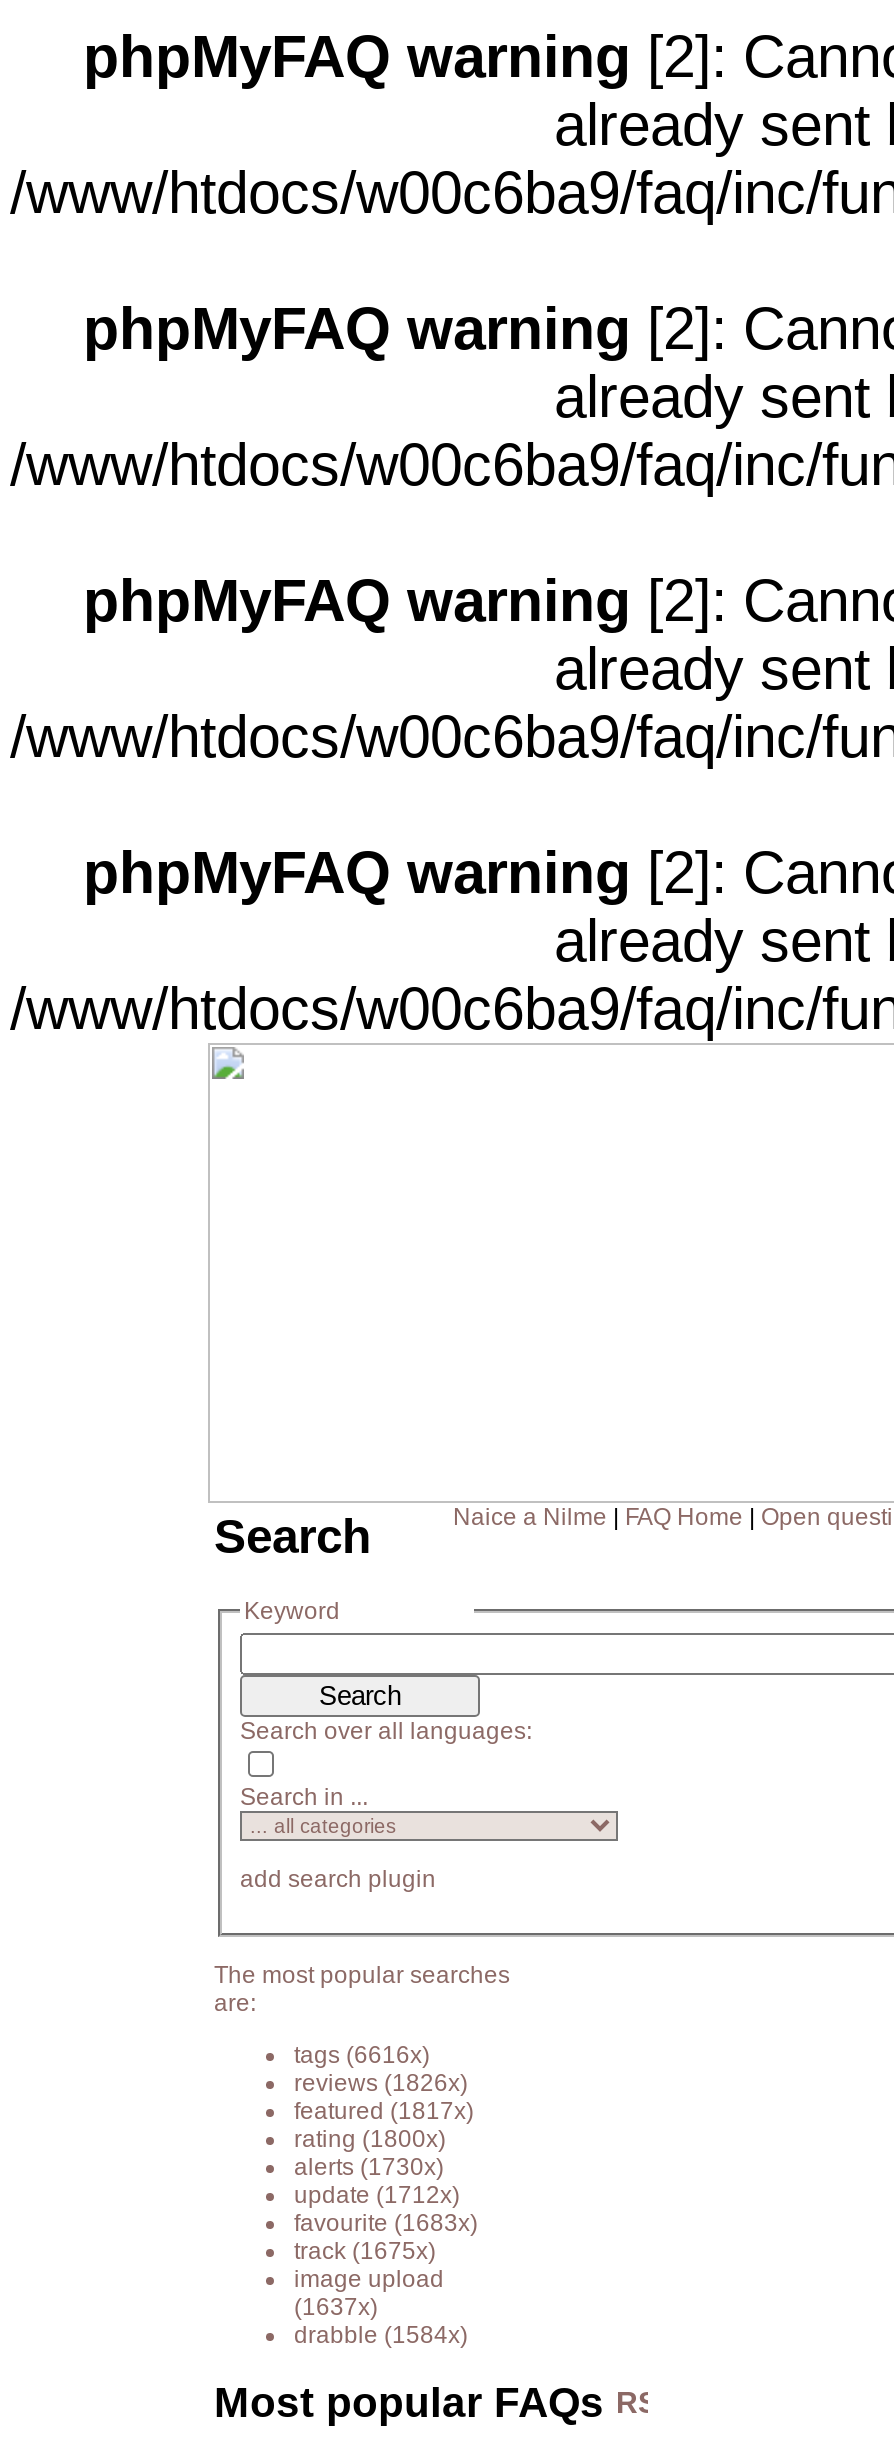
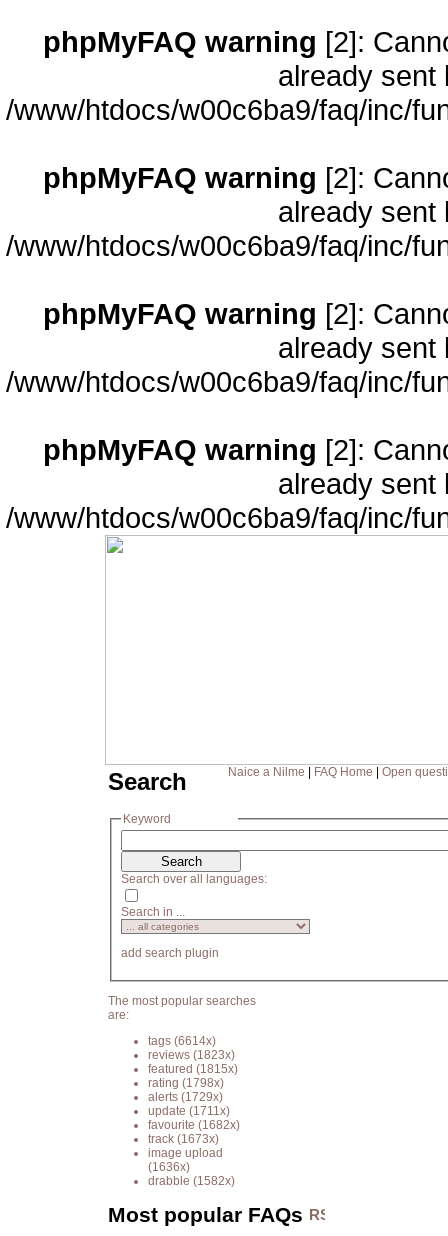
- tags (6616x)
+ tags (6614x)

- reviews (1826x)
+ reviews (1823x)

- featured (1817x)
+ featured (1815x)

- rating (1800x)
+ rating (1798x)

- alerts (1730x)
+ alerts (1729x)

- update (1712x)
+ update (1711x)

- favourite (1683x)
+ favourite (1682x)

- track (1675x)
+ track (1673x)

- (1637x)
- drabble (1584x)
+ (1636x)
+ drabble (1582x)
